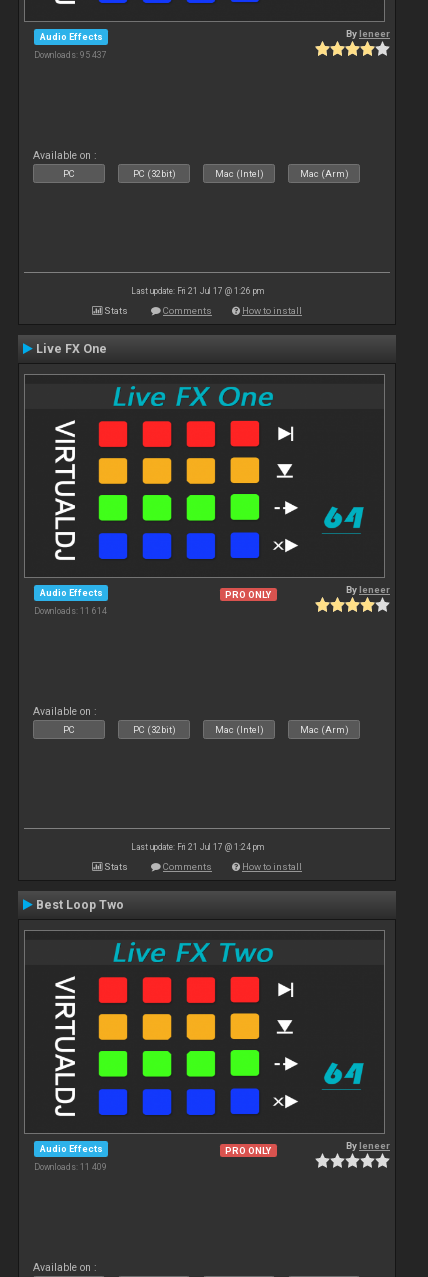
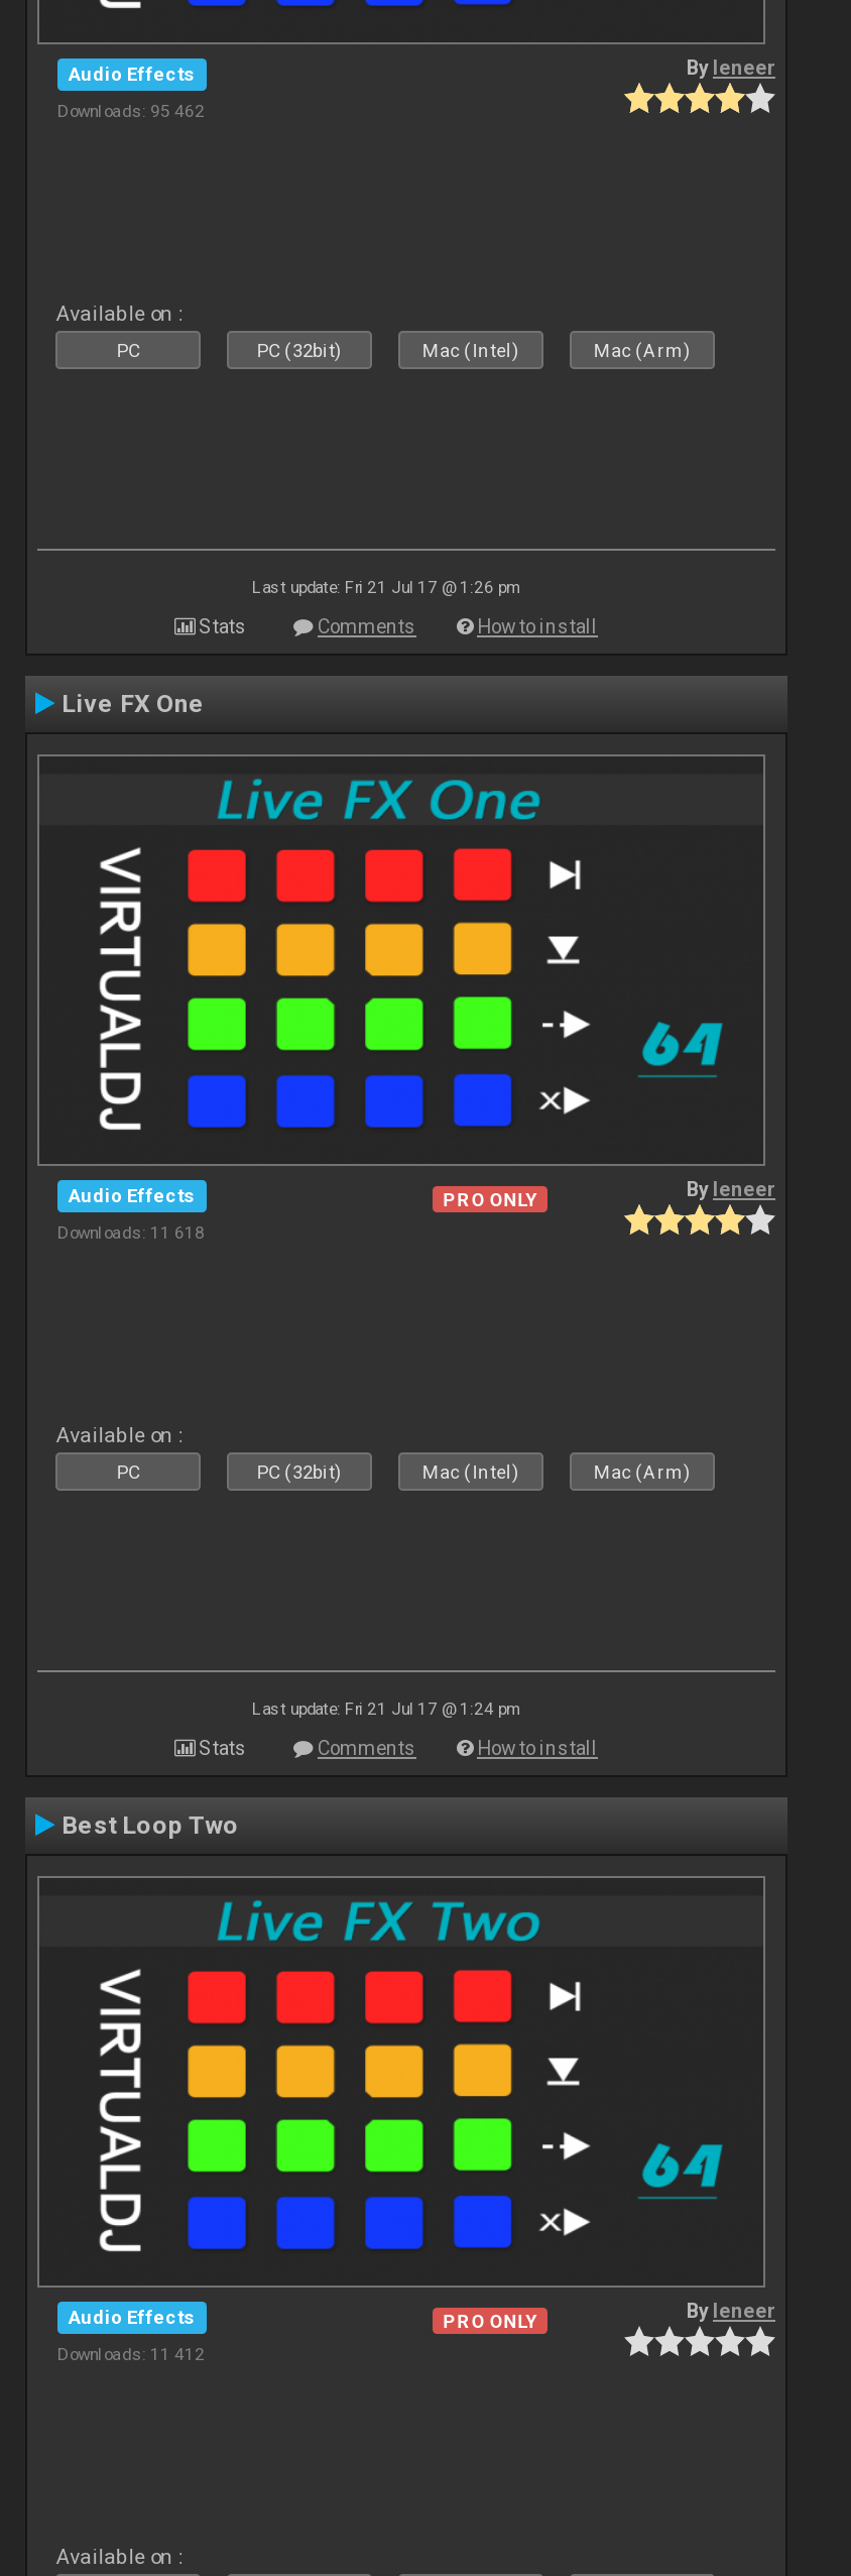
- Downloads: 95 437
+ Downloads: 95 462

- Downloads: 11 614
+ Downloads: 11 618

- Downloads: 11 409
+ Downloads: 11 412
